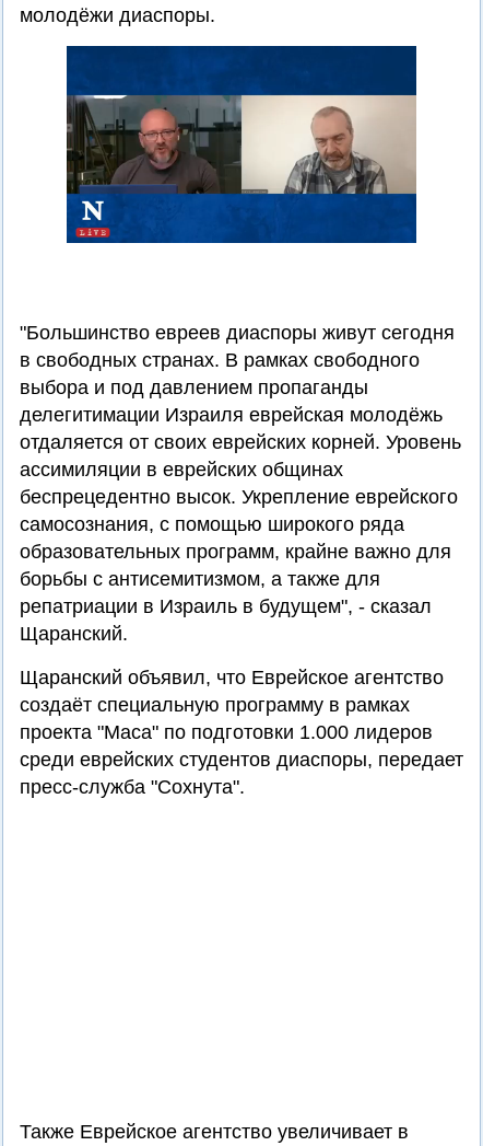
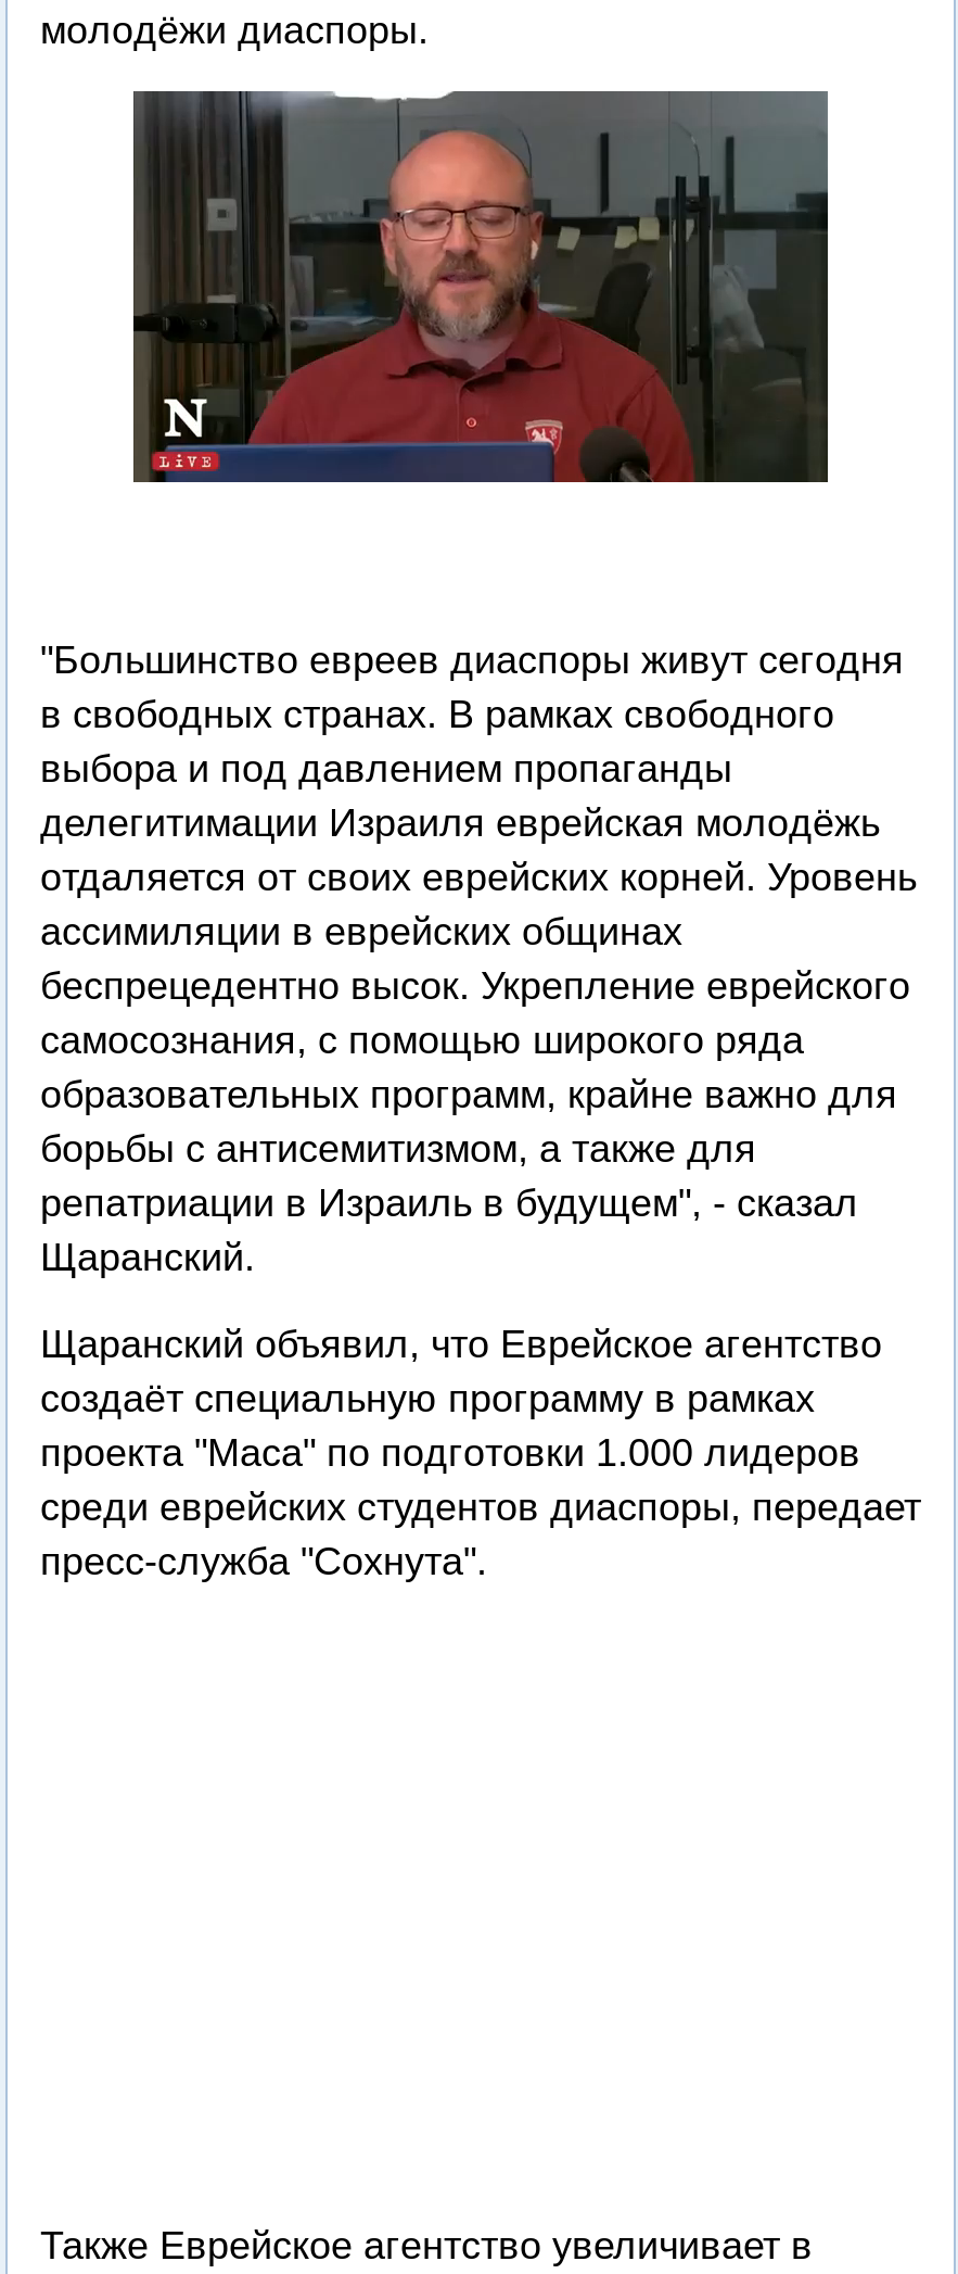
- [image]
+ [image]
